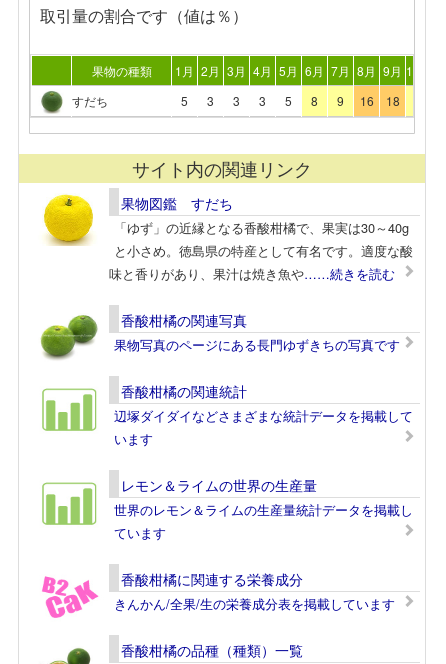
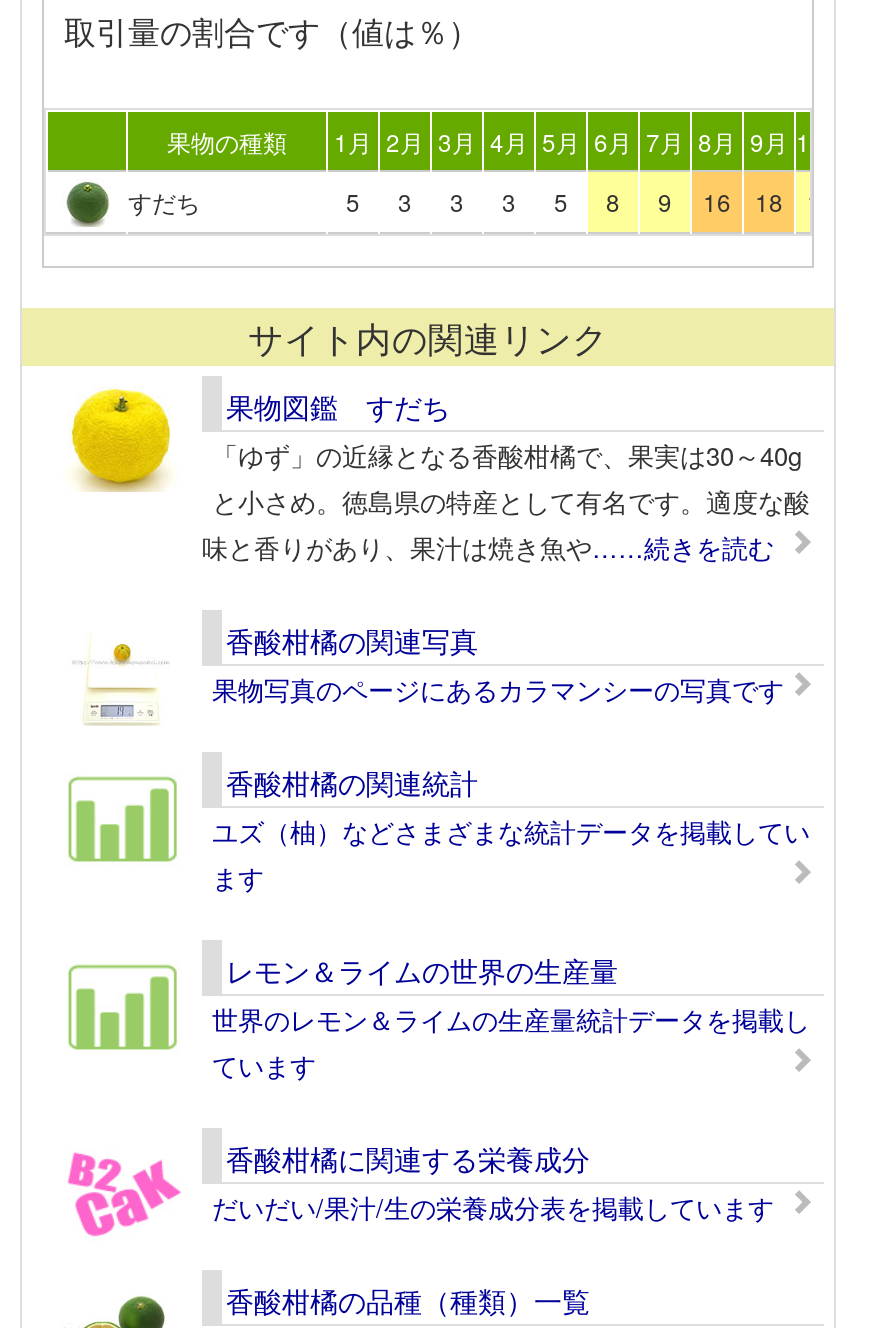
- [image]
- 果物写真のページにある長門ゆずきちの写真です
+ [image]
+ 果物写真のページにあるカラマンシーの写真です

- 辺塚ダイダイなどさまざまな統計データを掲載して
- います
+ ユズ（柚）などさまざまな統計データを掲載してい
+ ます

- きんかん/全果/生の栄養成分表を掲載しています
+ だいだい/果汁/生の栄養成分表を掲載しています
